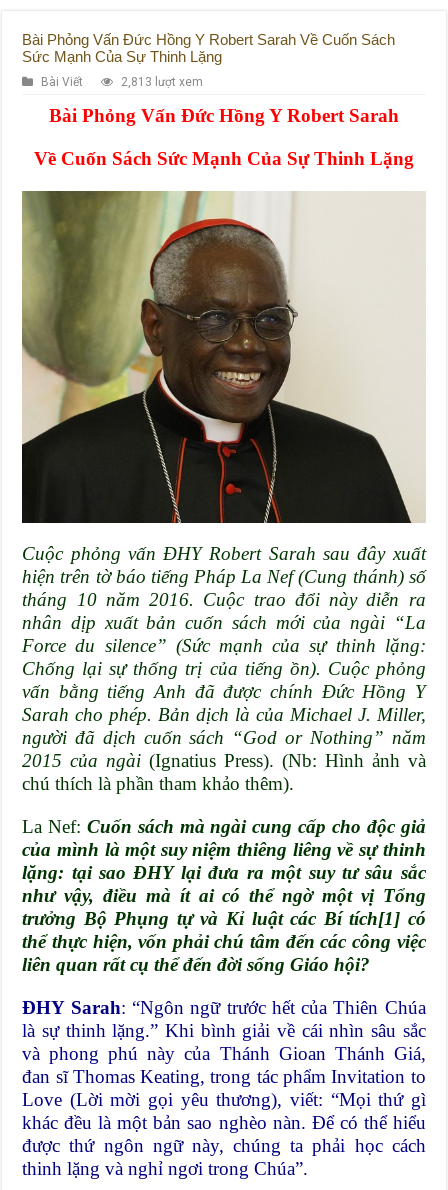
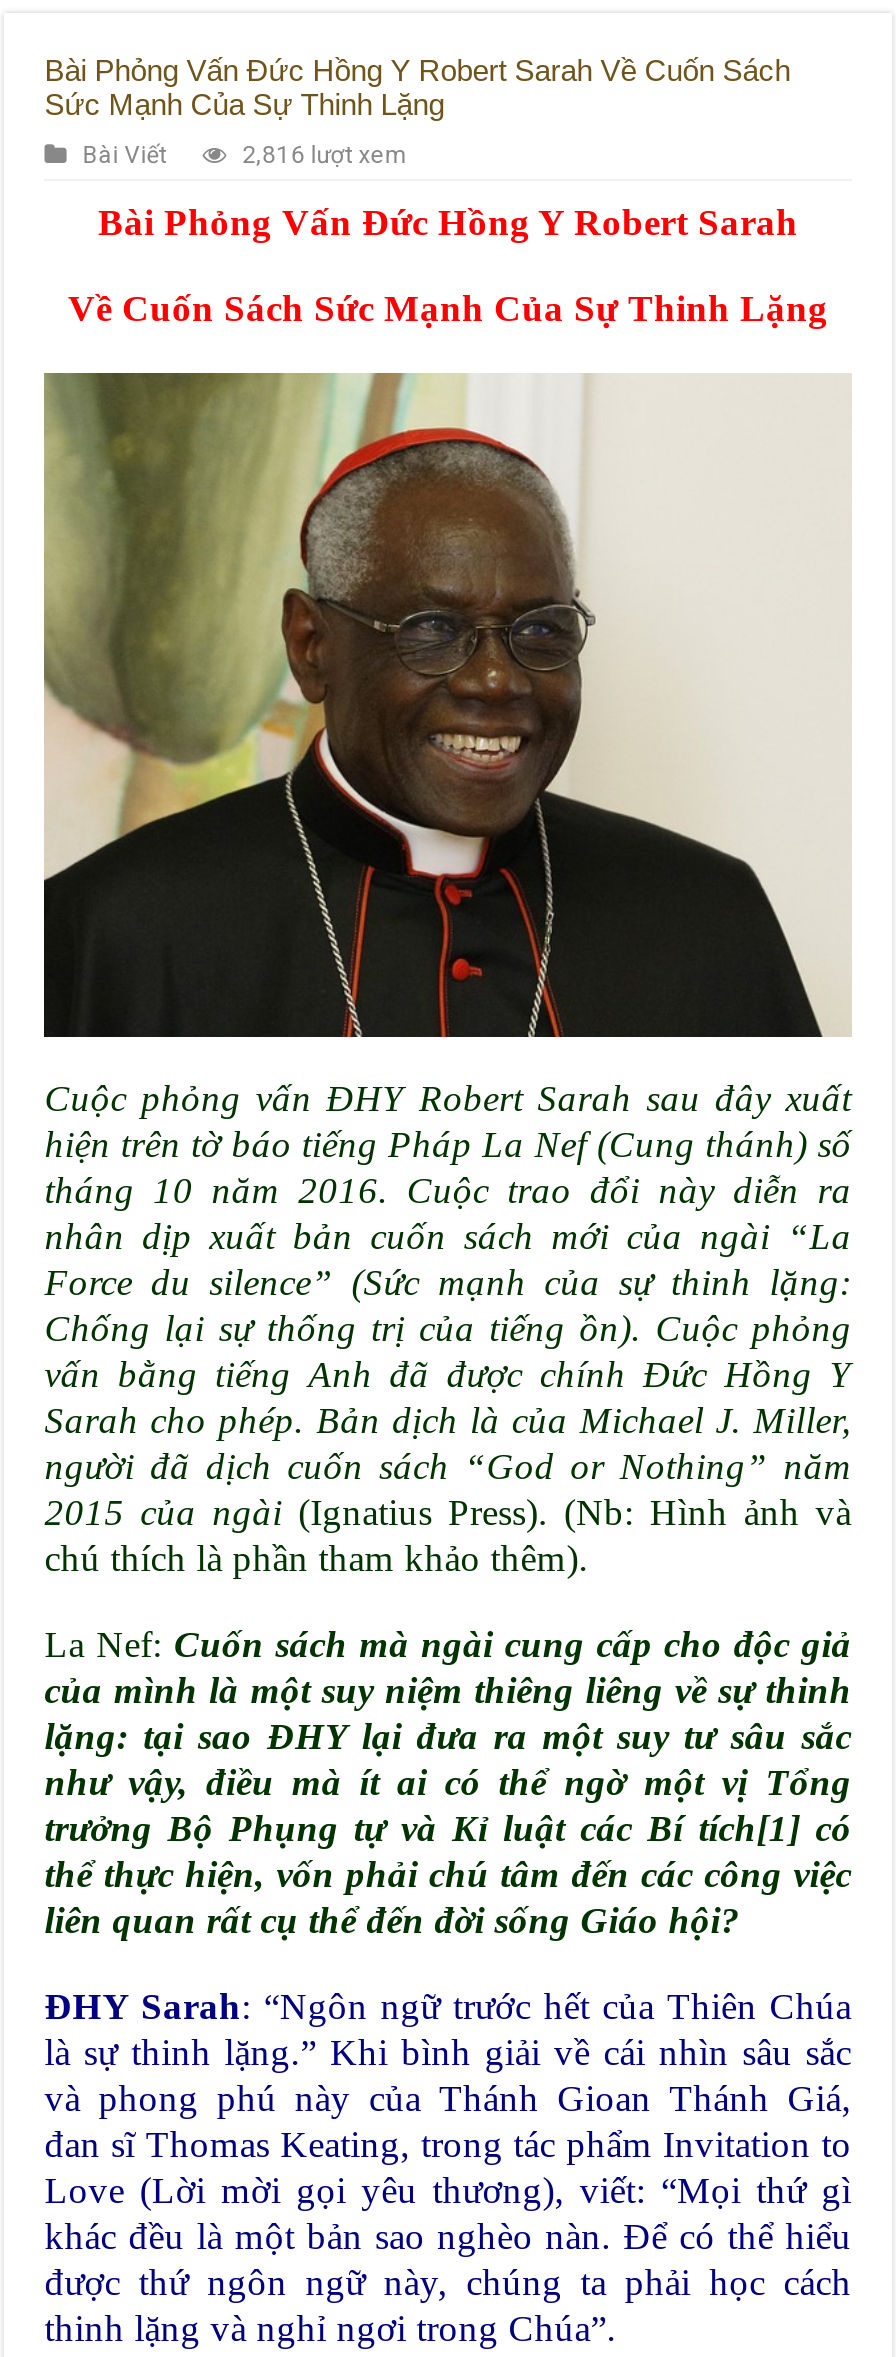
- 2,813 lượt xem
+ 2,816 lượt xem
